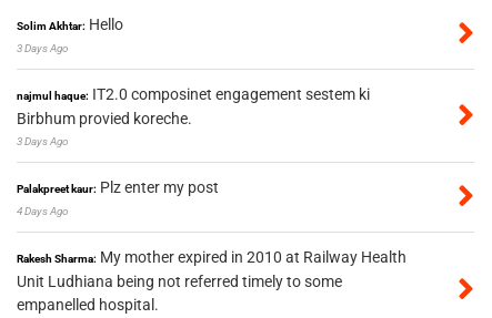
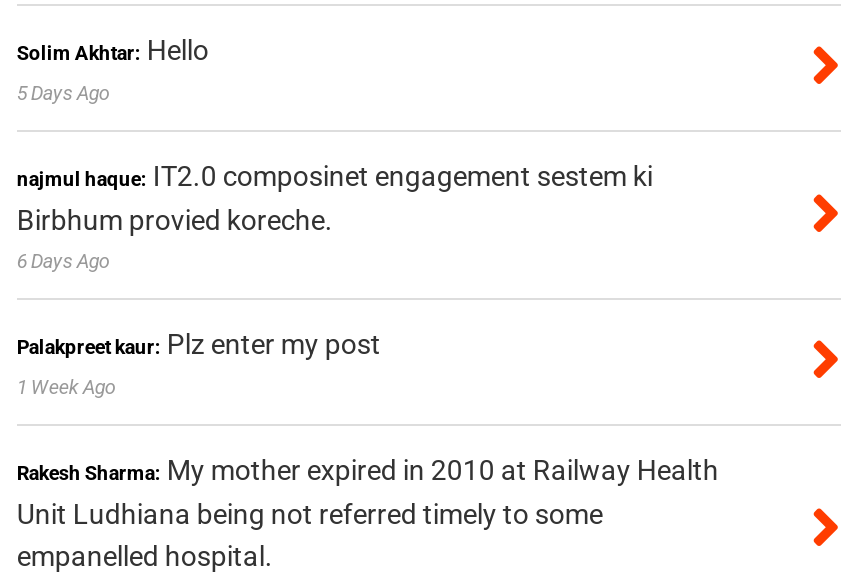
- 3 Days Ago
+ 5 Days Ago

- 3 Days Ago
+ 6 Days Ago

- 4 Days Ago
+ 1 Week Ago
